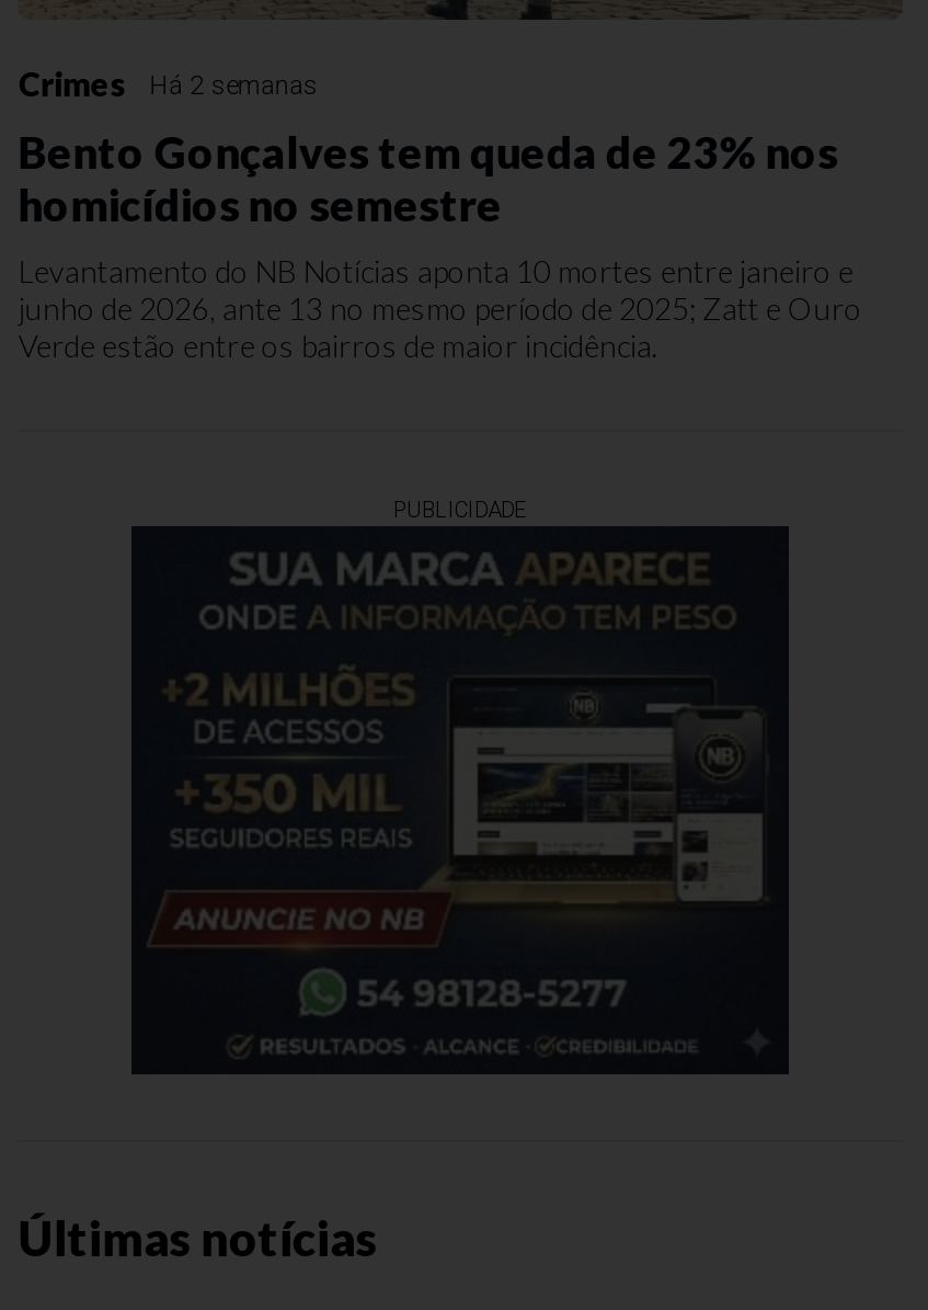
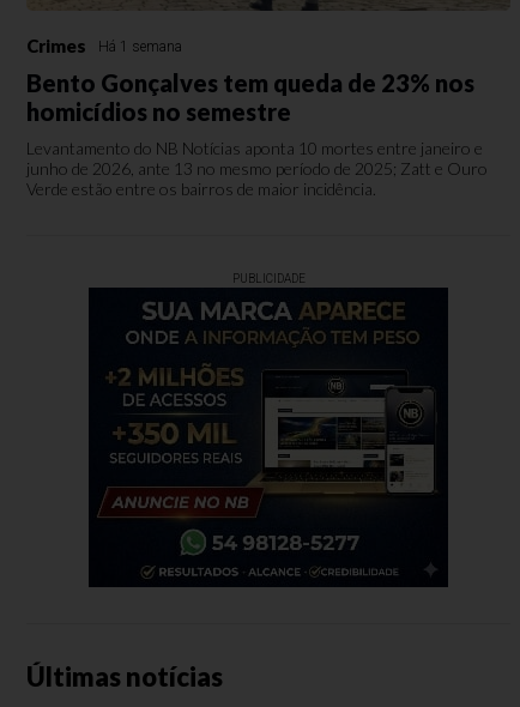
- Crimes Há 2 semanas
+ Crimes Há 1 semana
